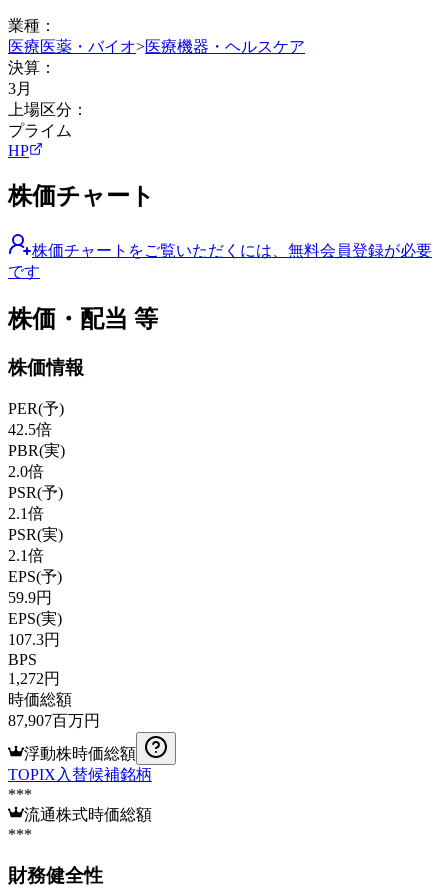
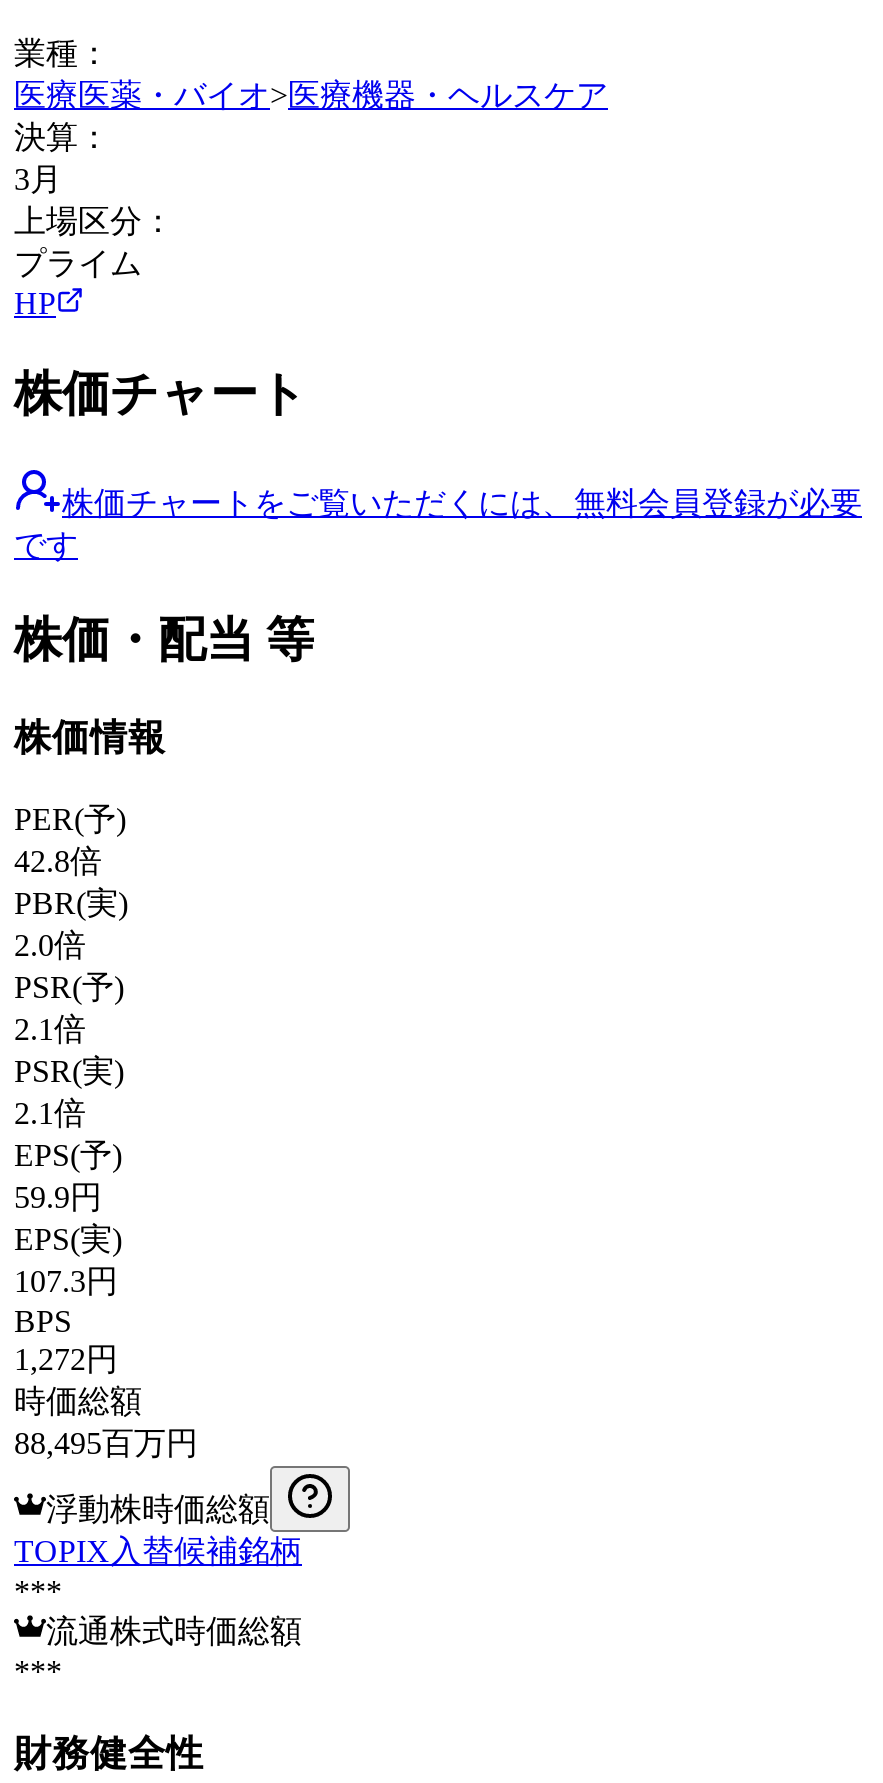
- 42.5倍
+ 42.8倍

- 87,907百万円
+ 88,495百万円
